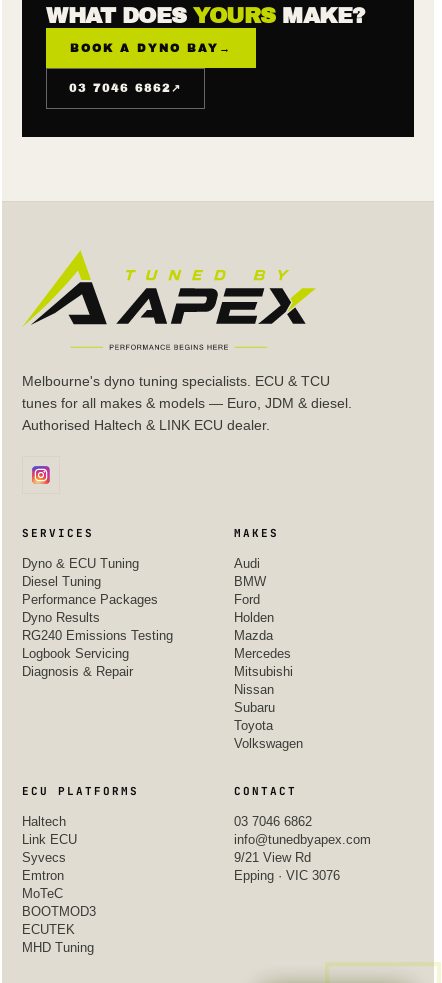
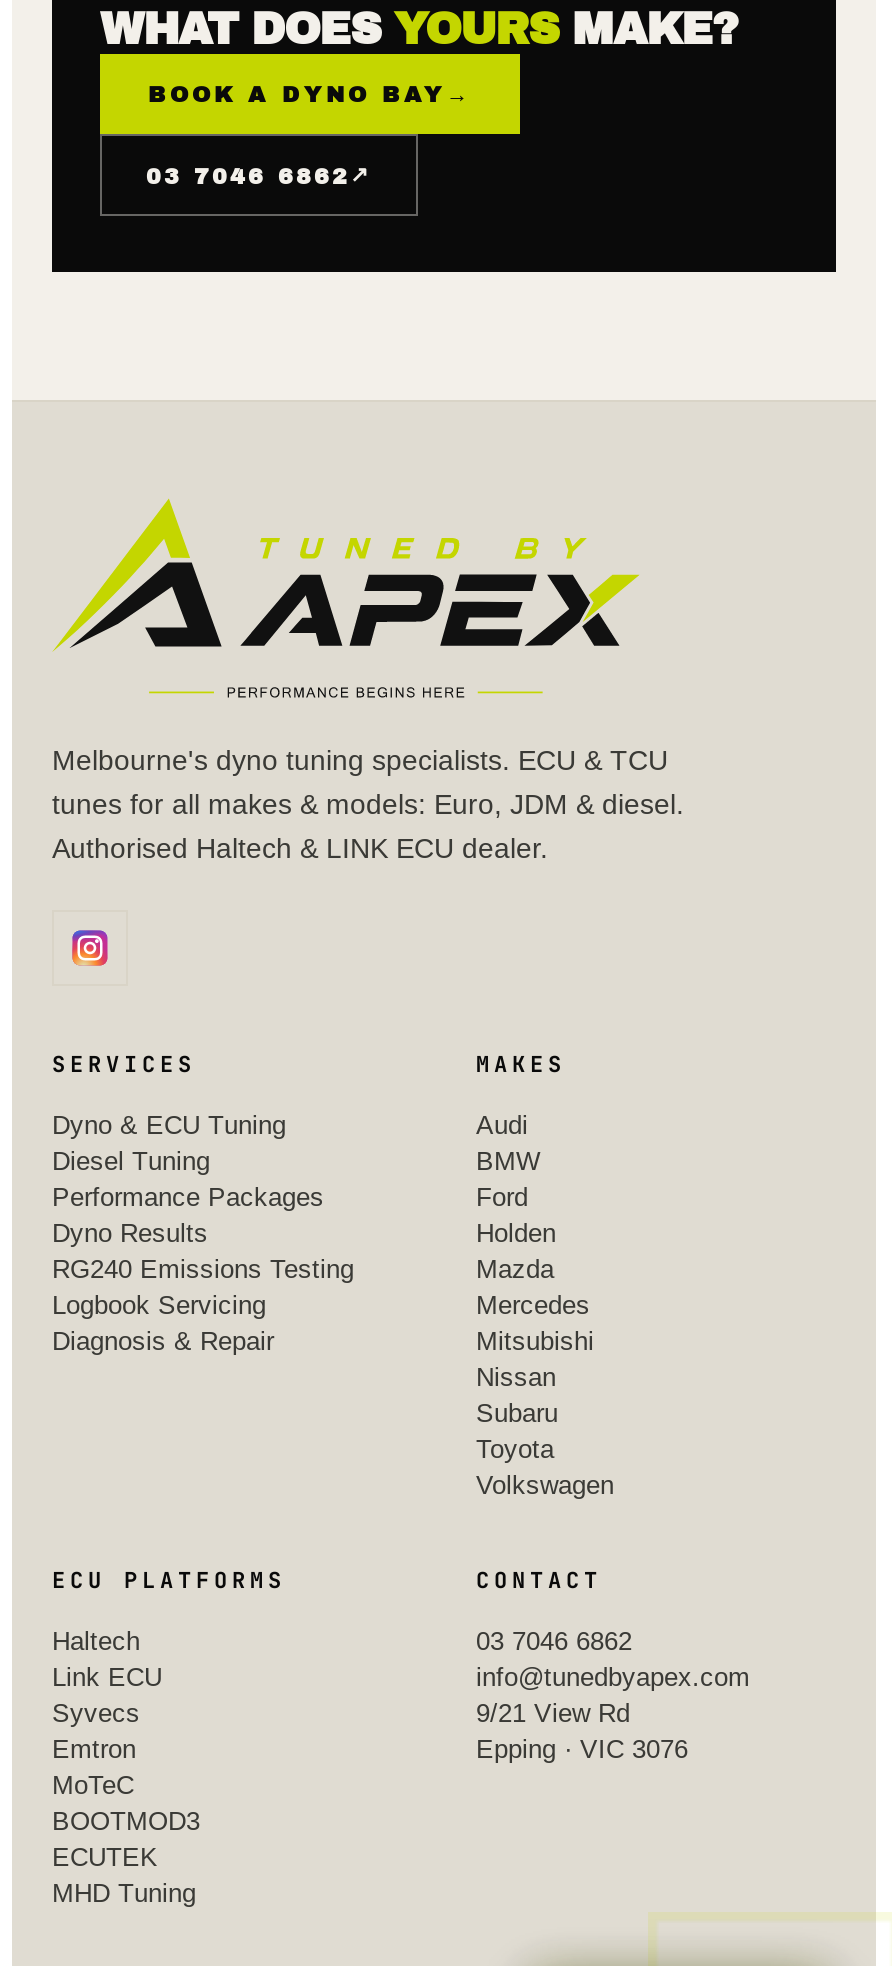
- tunes for all makes & models — Euro, JDM & diesel.
+ tunes for all makes & models: Euro, JDM & diesel.
